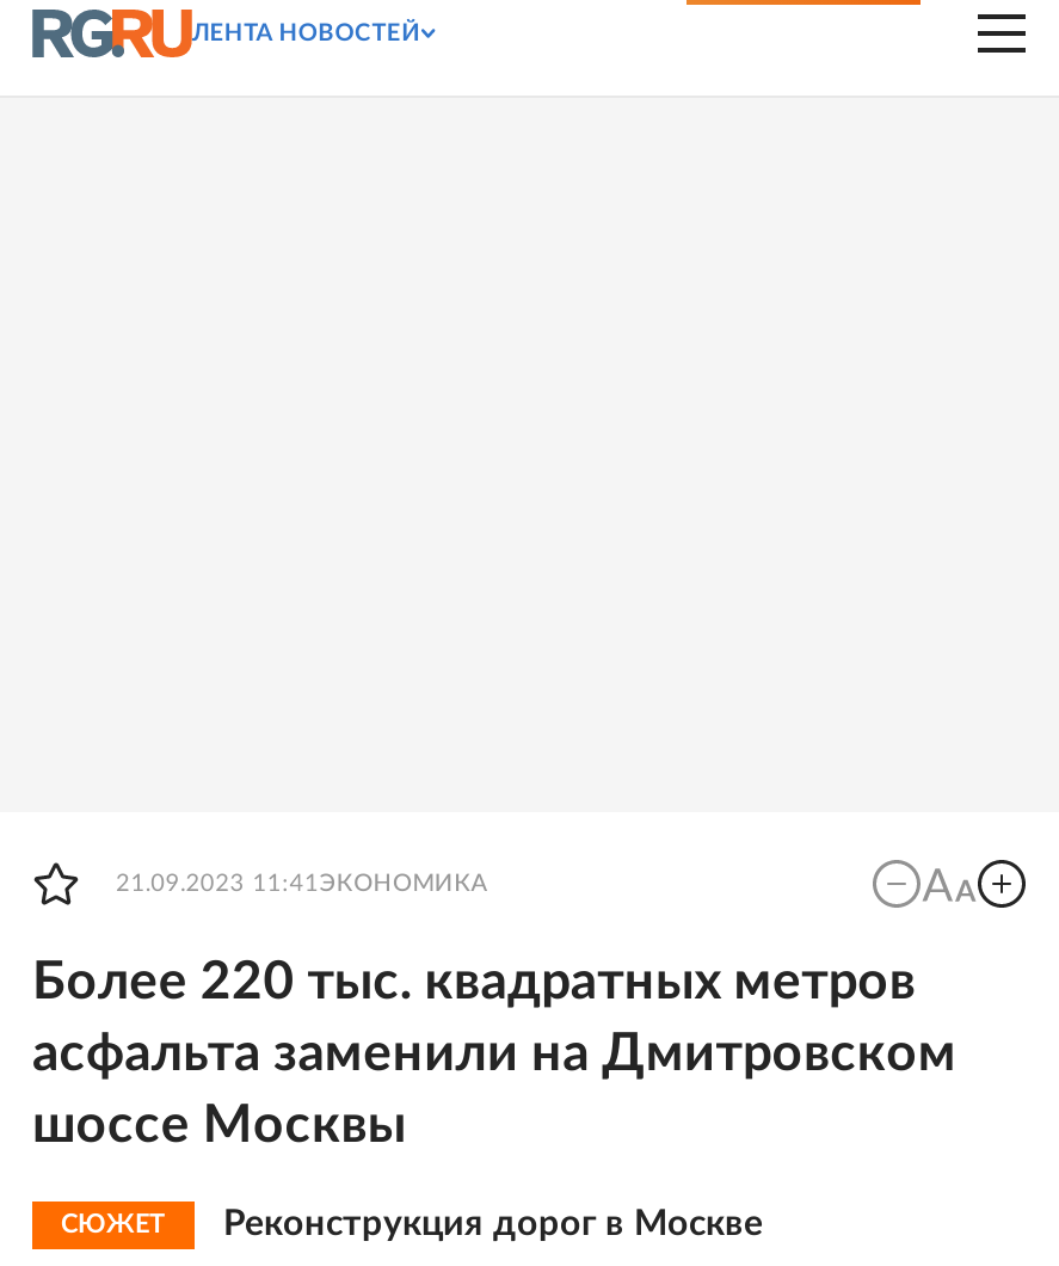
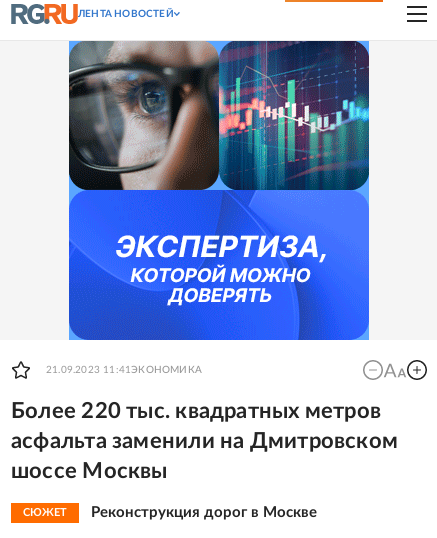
+ [image]
